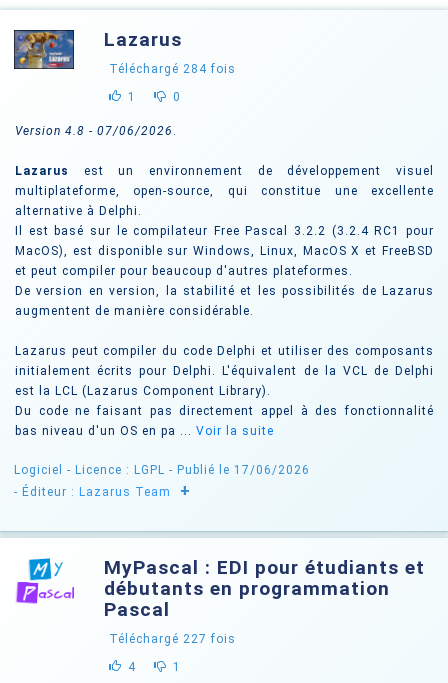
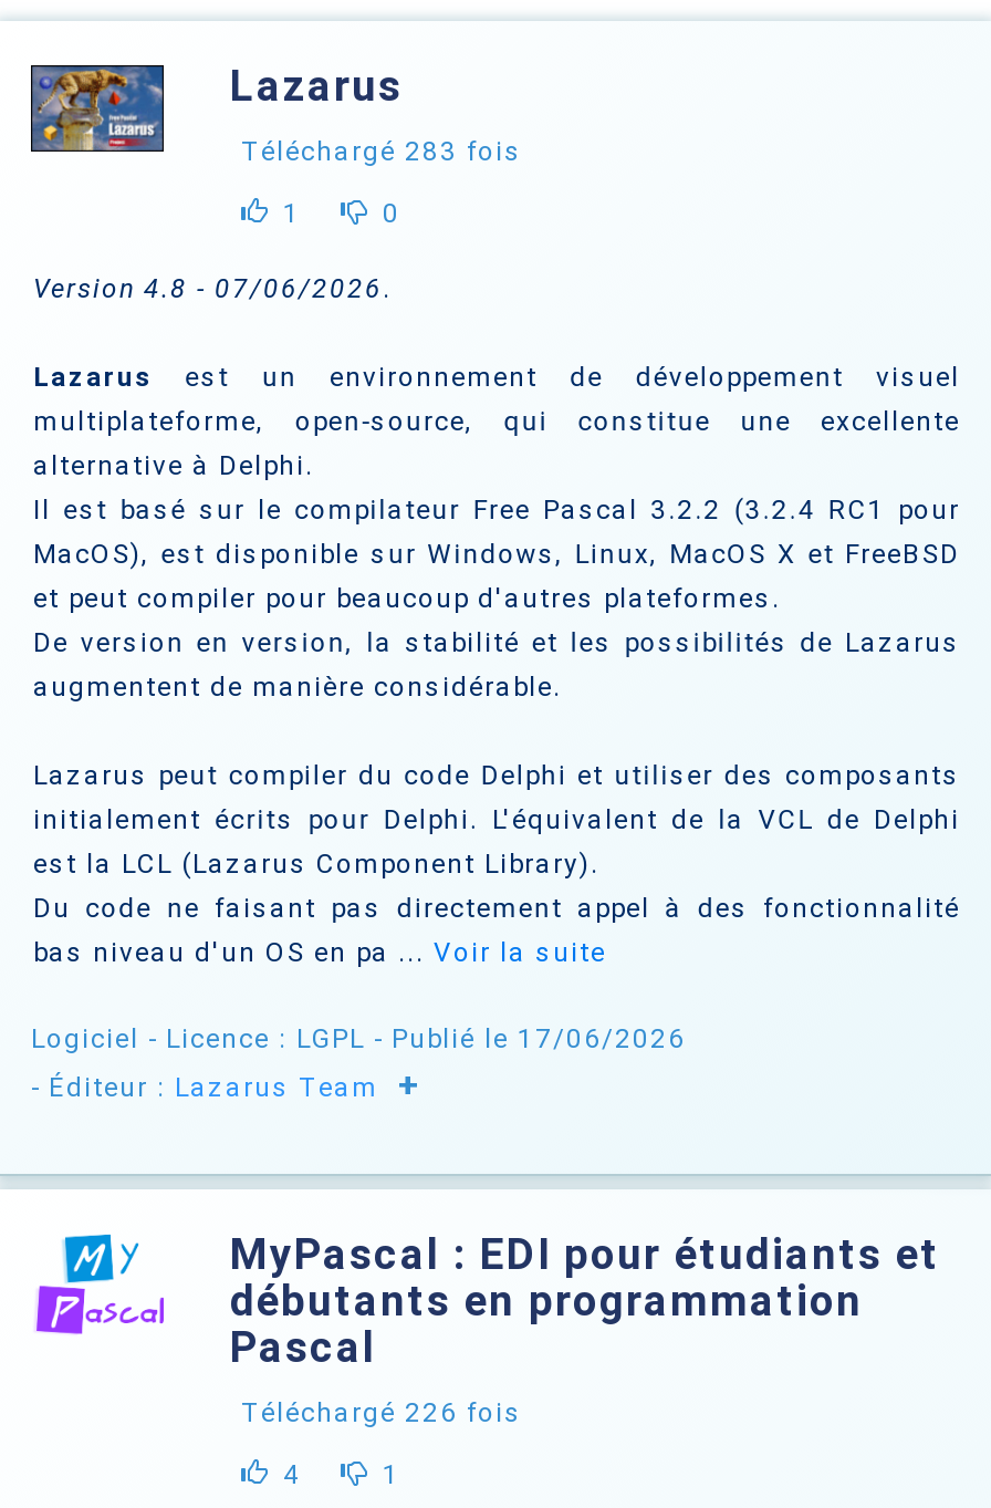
- Téléchargé 284 fois
+ Téléchargé 283 fois

- Téléchargé 227 fois
+ Téléchargé 226 fois
